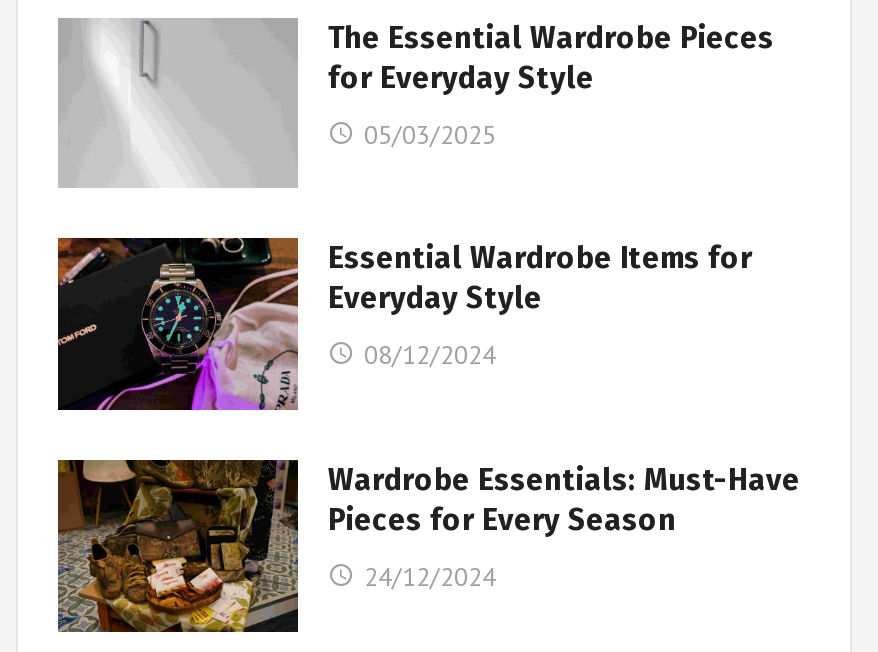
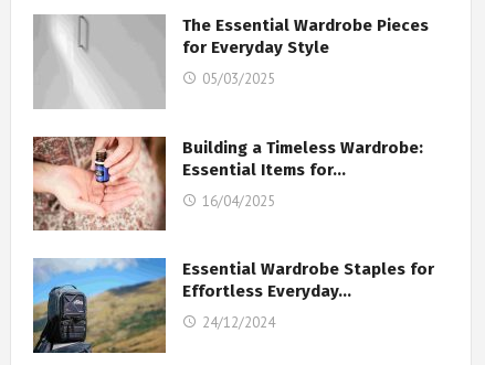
- [image]
- Essential Wardrobe Items for
- Everyday Style
+ [image]
+ Building a Timeless Wardrobe:
+ Essential Items for…

- 08/12/2024
+ 16/04/2025

- [image]
- Wardrobe Essentials: Must-Have
- Pieces for Every Season
+ [image]
+ Essential Wardrobe Staples for
+ Effortless Everyday…
